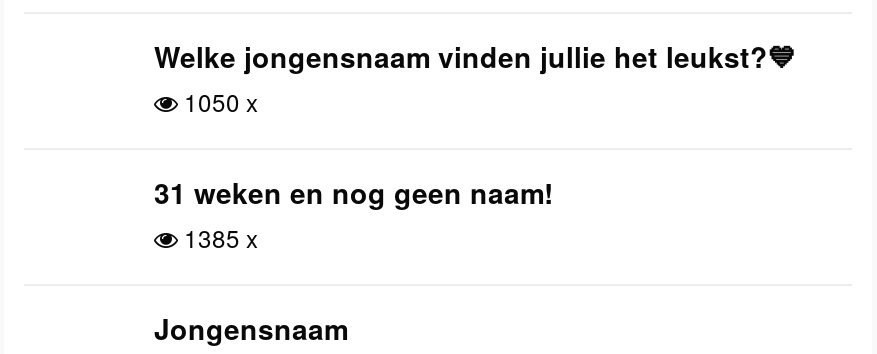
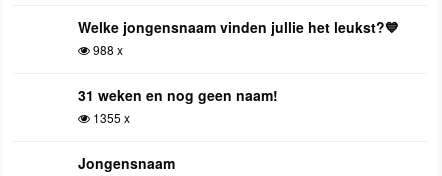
- 1050 x
+ 988 x

- 1385 x
+ 1355 x
